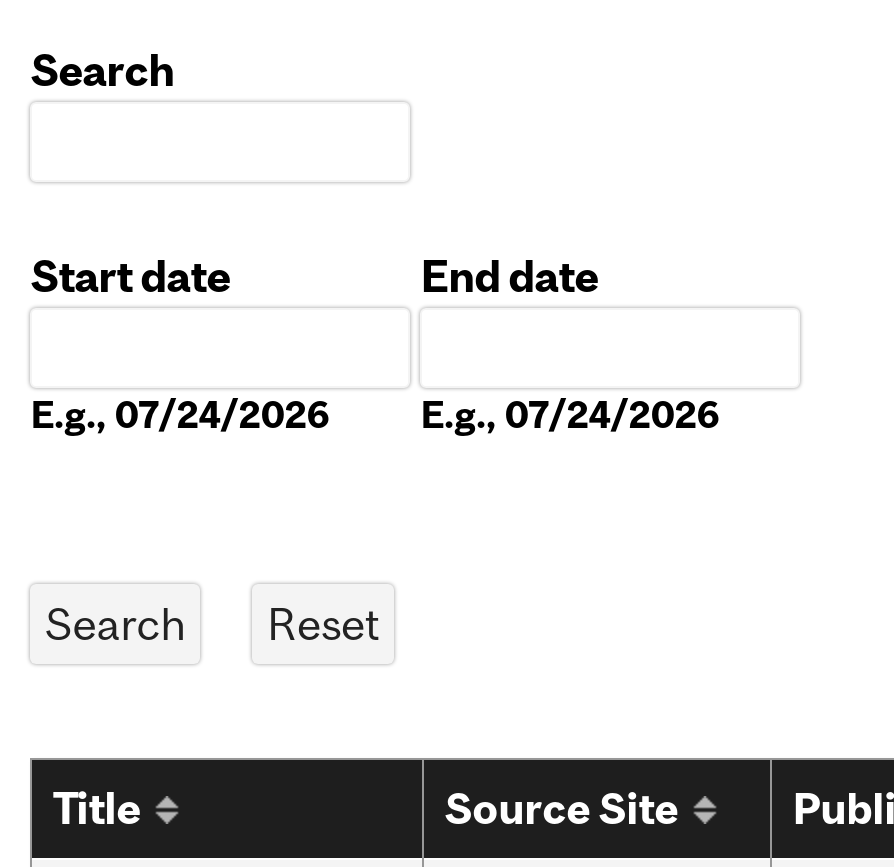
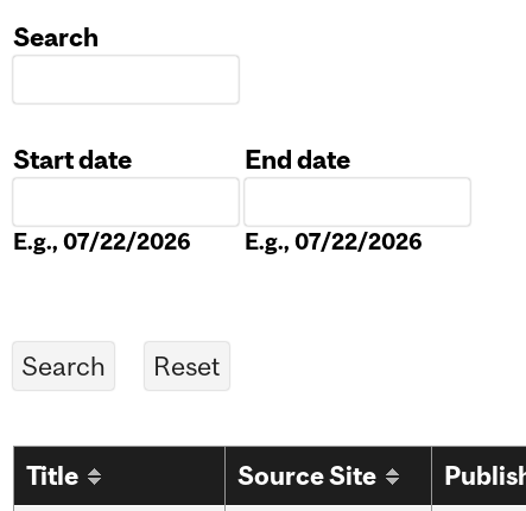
- E.g., 07/24/2026
+ E.g., 07/22/2026

- E.g., 07/24/2026
+ E.g., 07/22/2026
